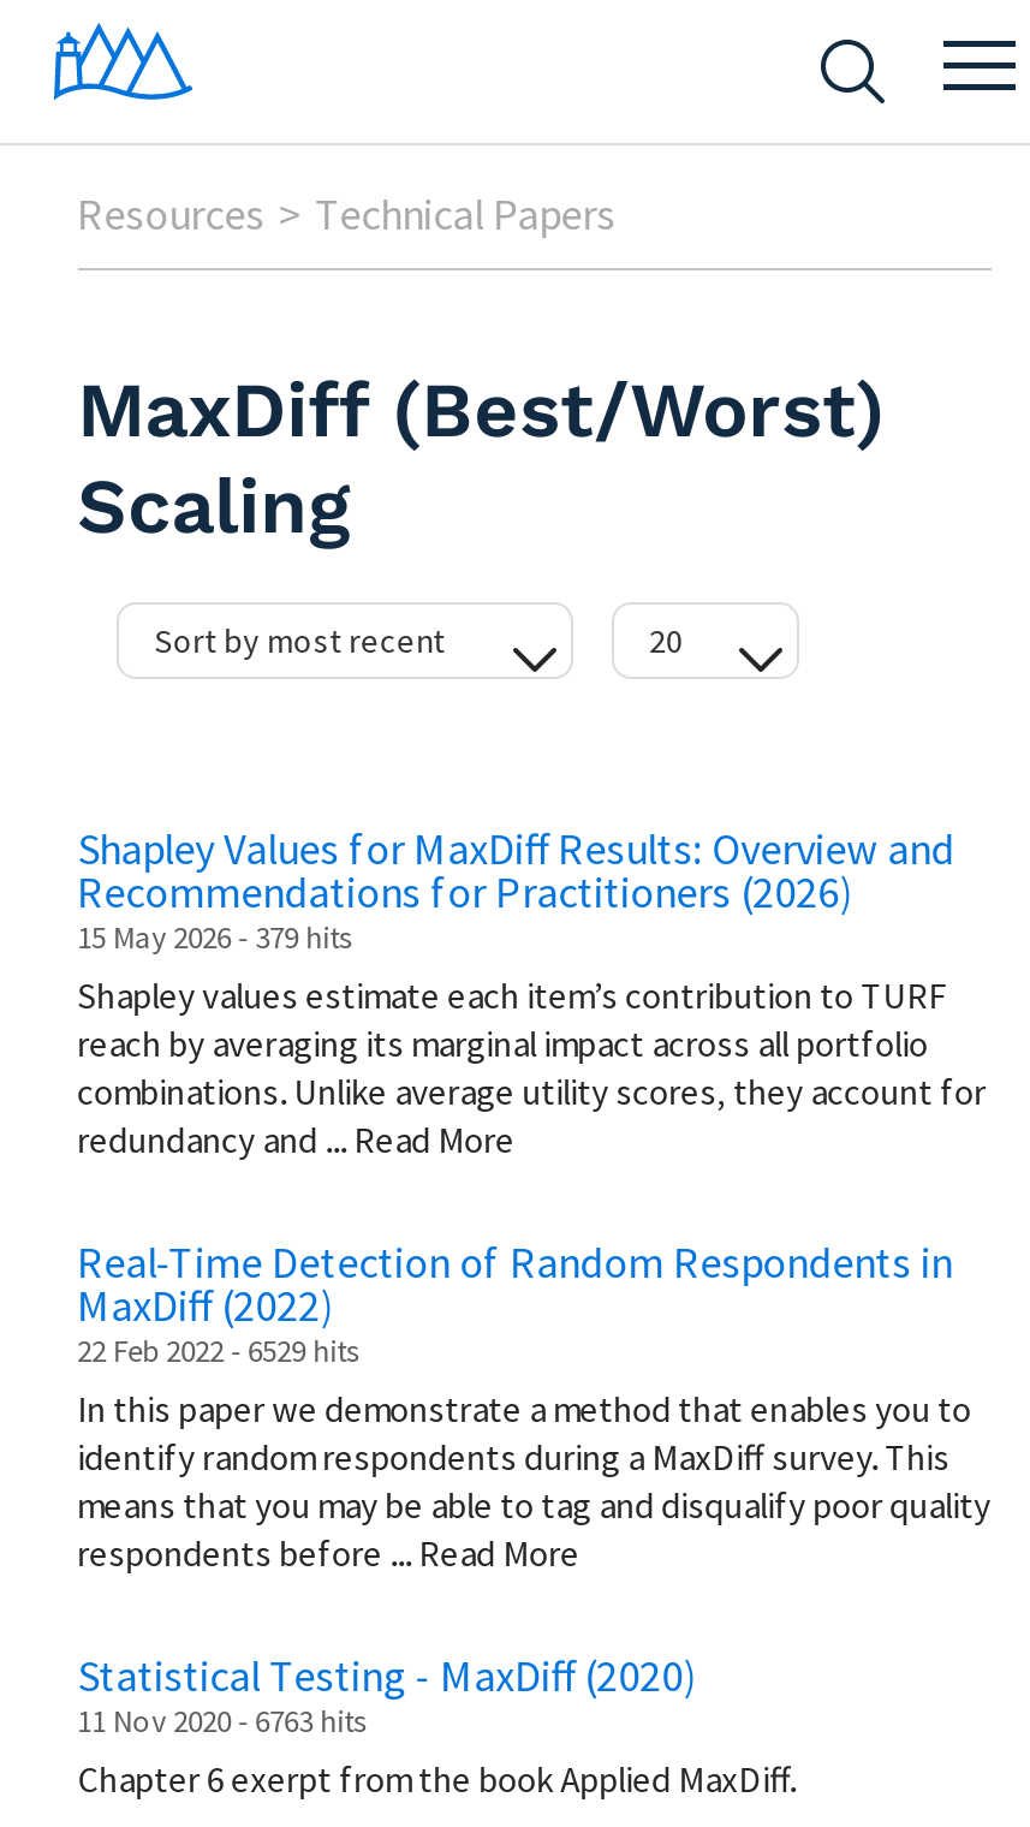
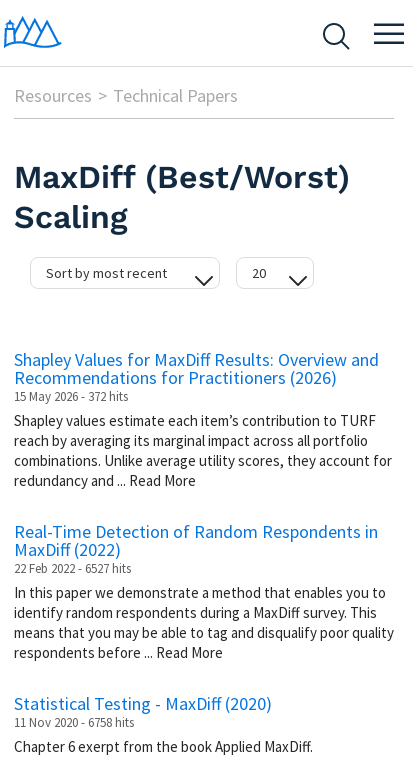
- 15 May 2026 - 379 hits
+ 15 May 2026 - 372 hits

- 22 Feb 2022 - 6529 hits
+ 22 Feb 2022 - 6527 hits

- 11 Nov 2020 - 6763 hits
+ 11 Nov 2020 - 6758 hits
